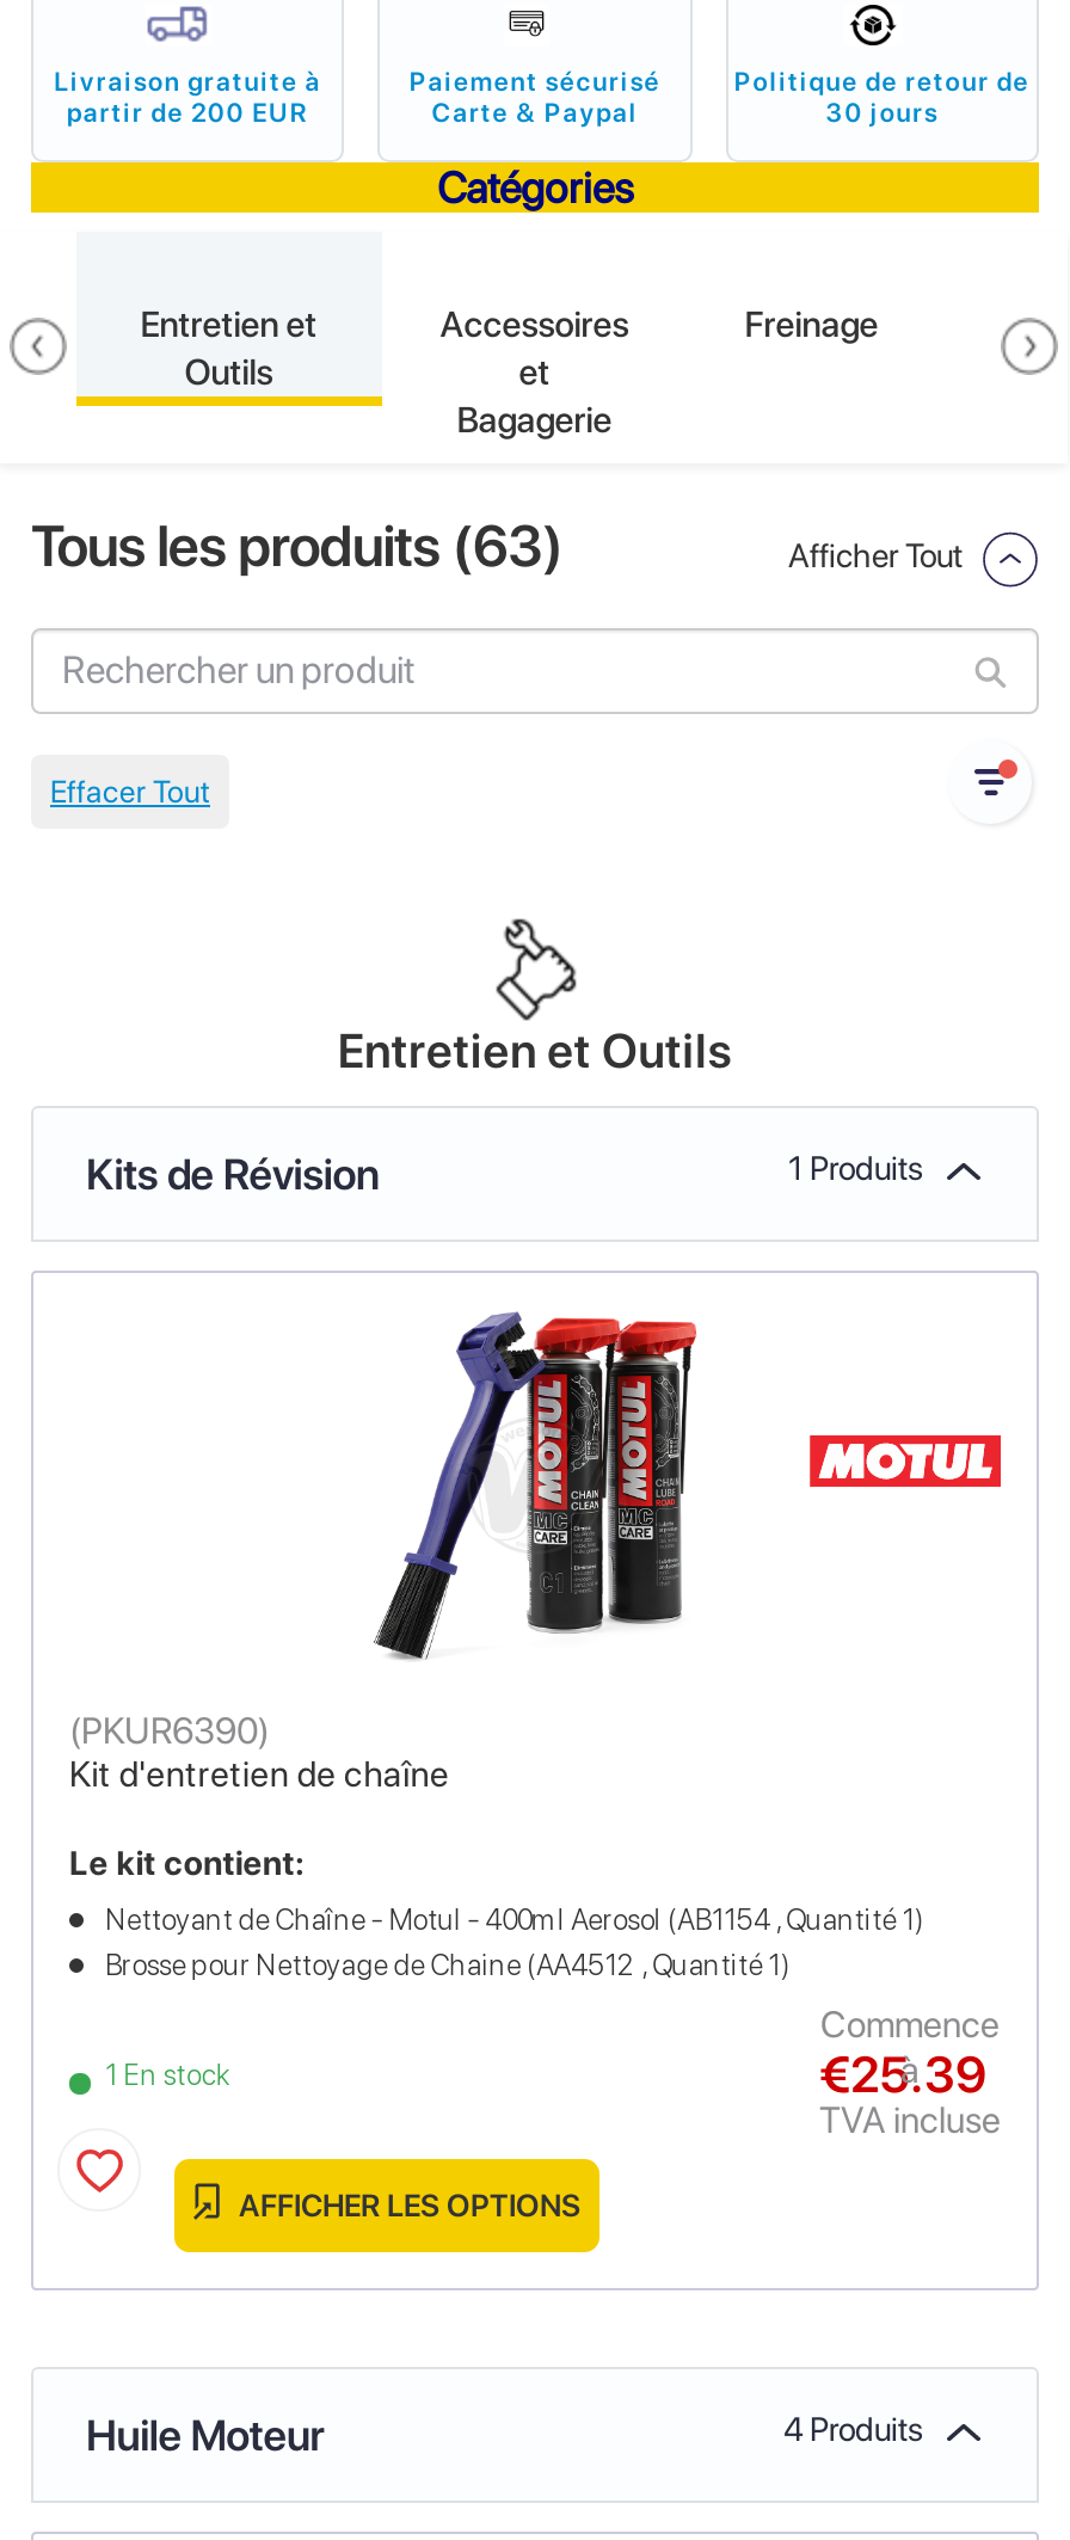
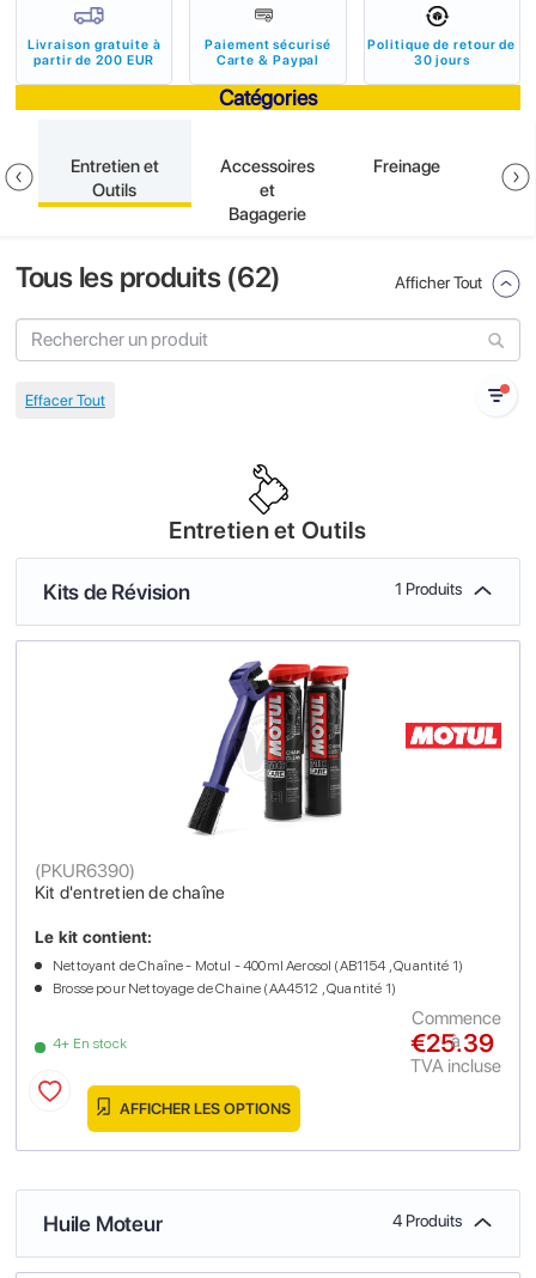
- Tous les produits (63)
+ Tous les produits (62)

- 1 En stock
+ 4+ En stock
